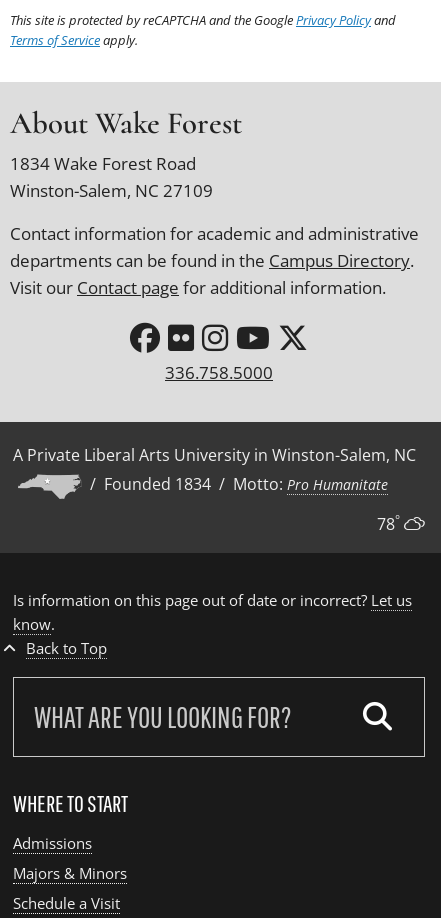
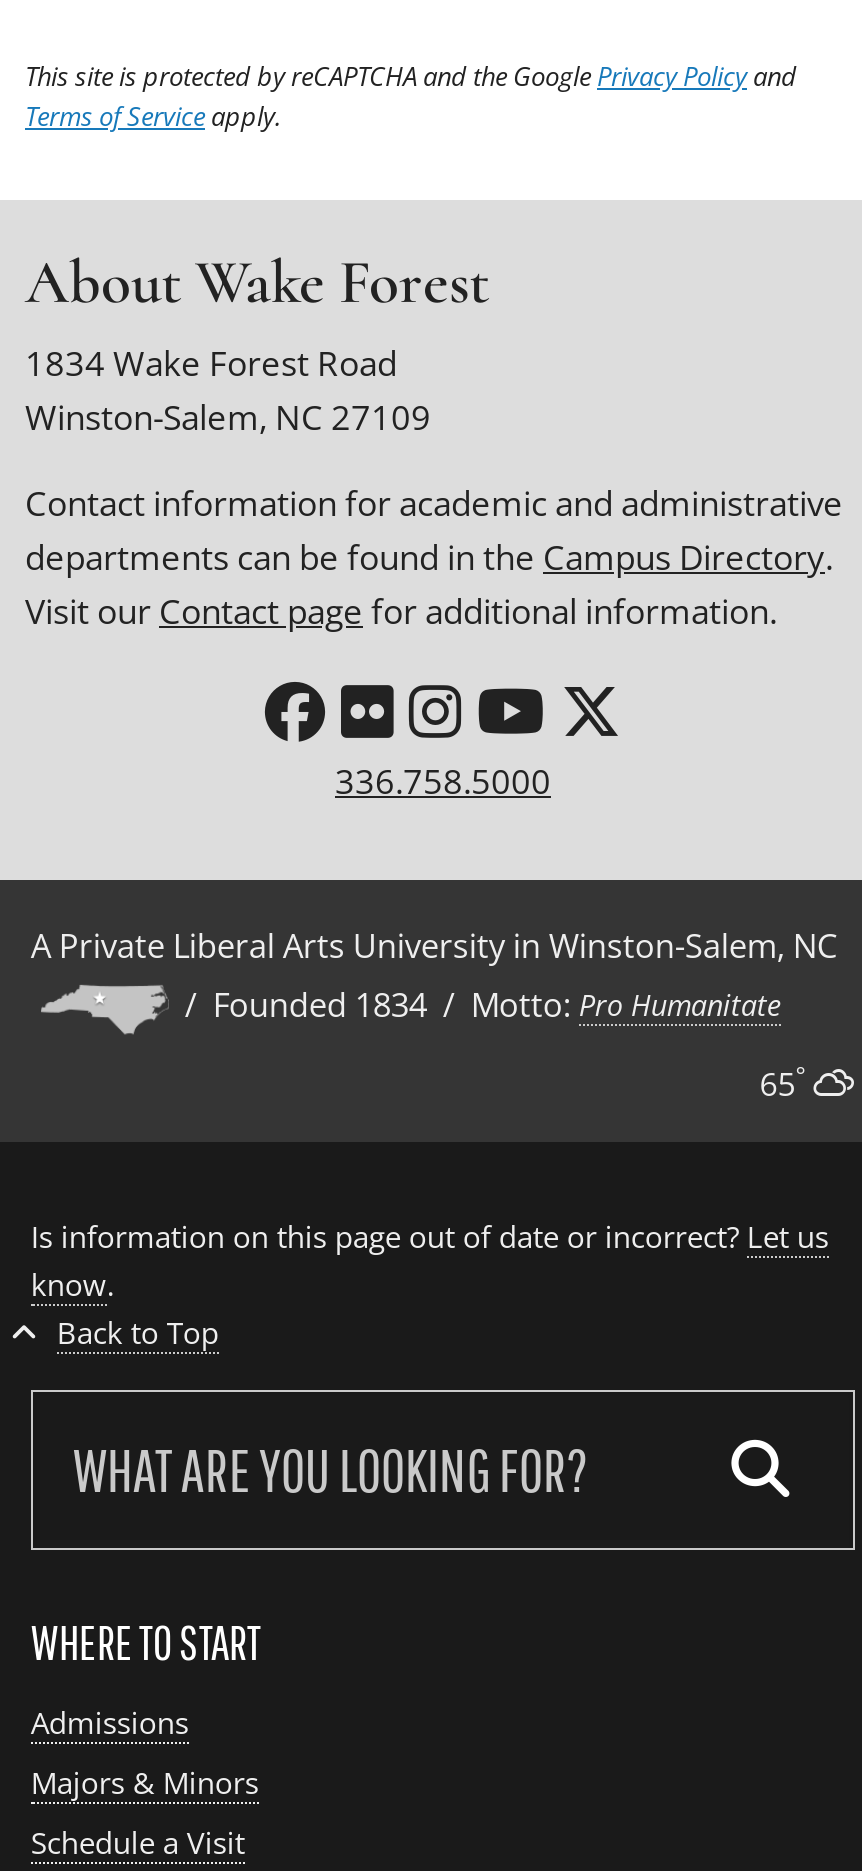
- 78°
+ 65°
